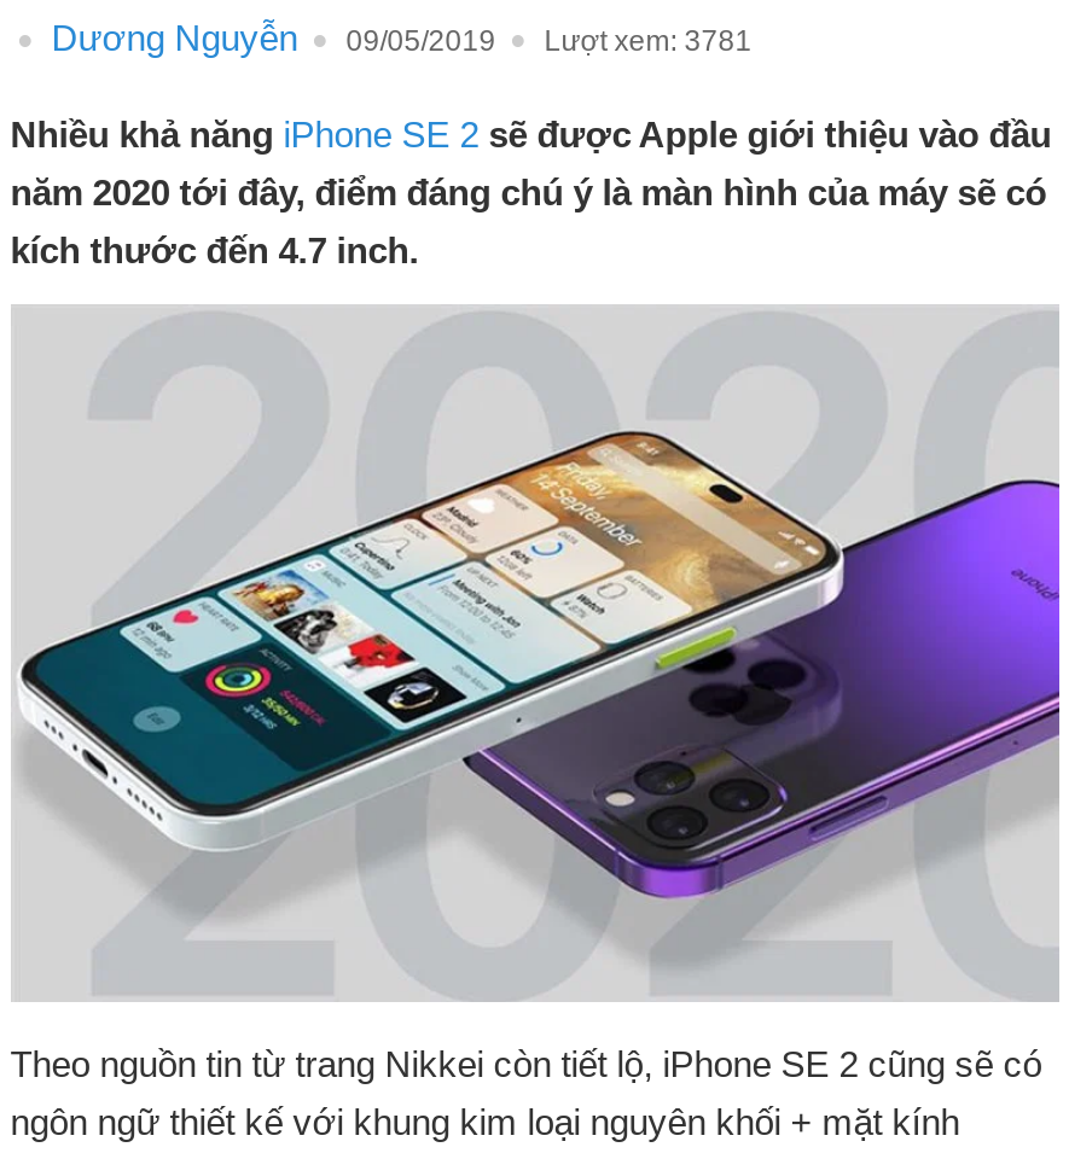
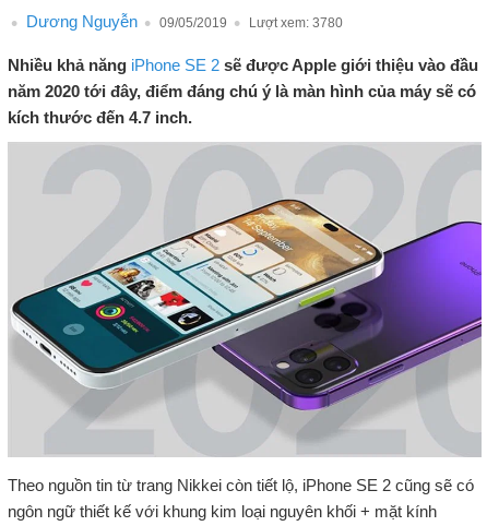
- Dương Nguyễn 09/05/2019 Lượt xem: 3781
+ Dương Nguyễn 09/05/2019 Lượt xem: 3780
